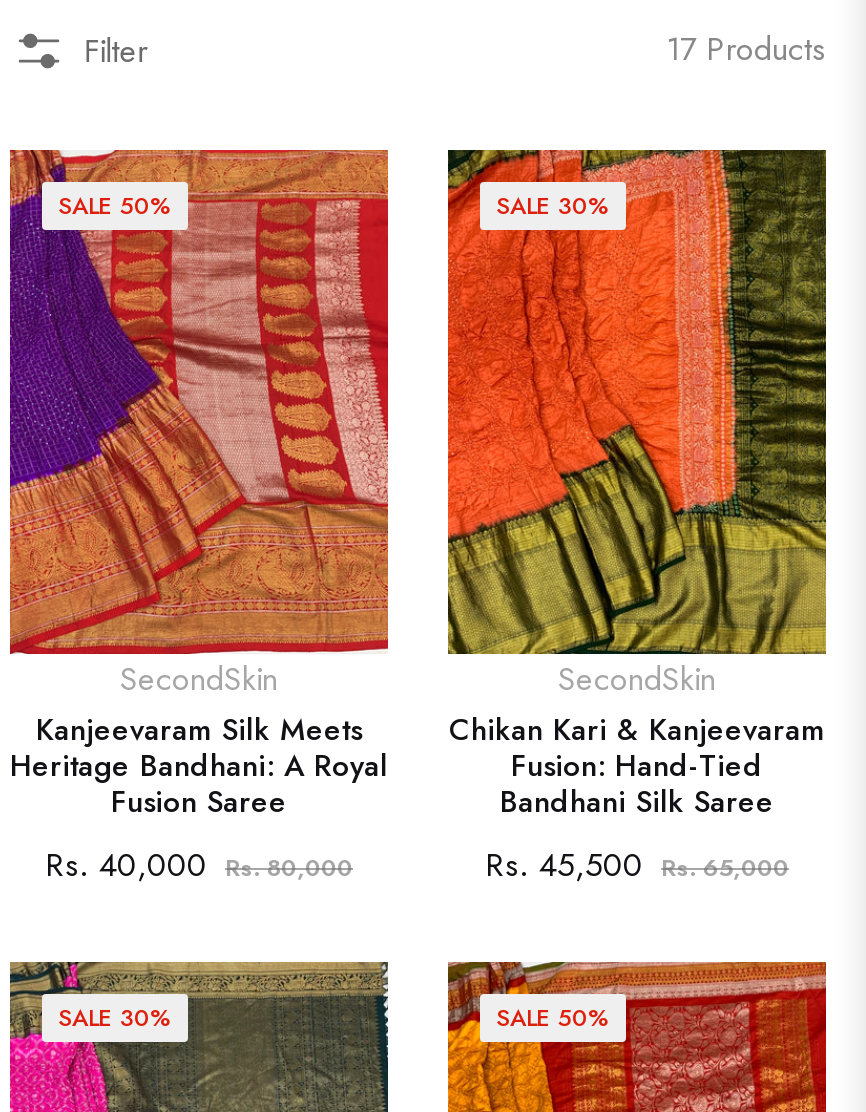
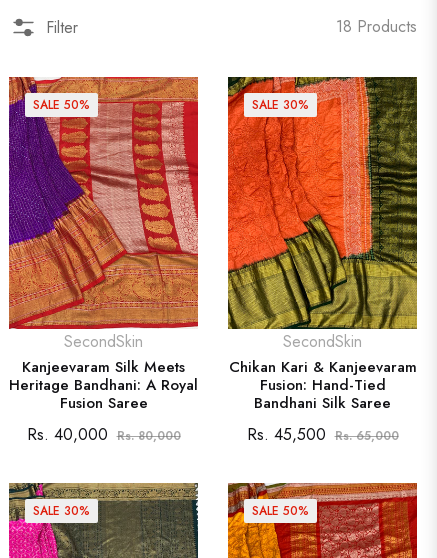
- 17 Products
+ 18 Products
